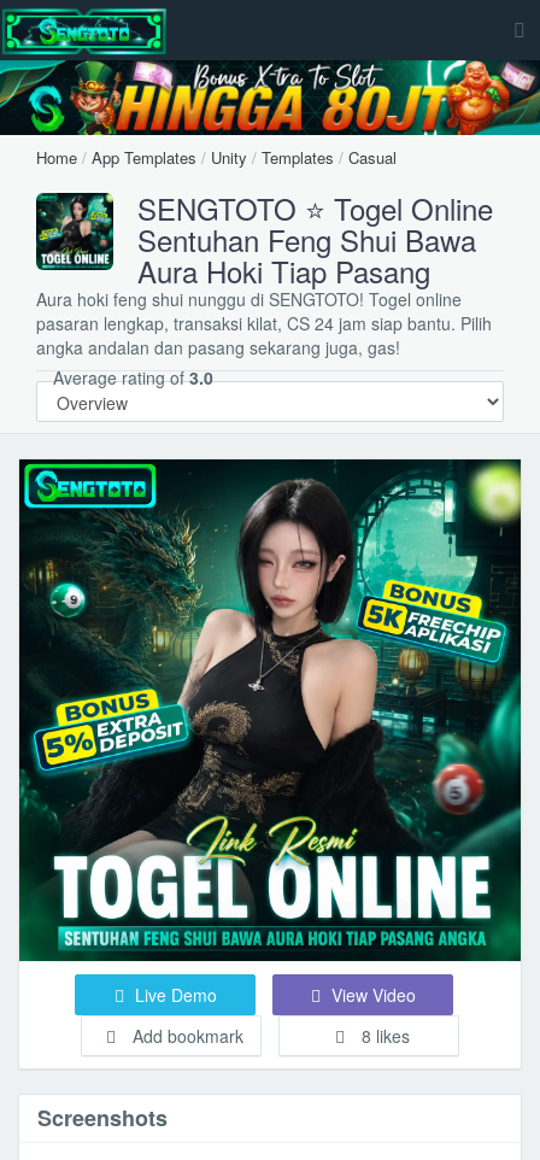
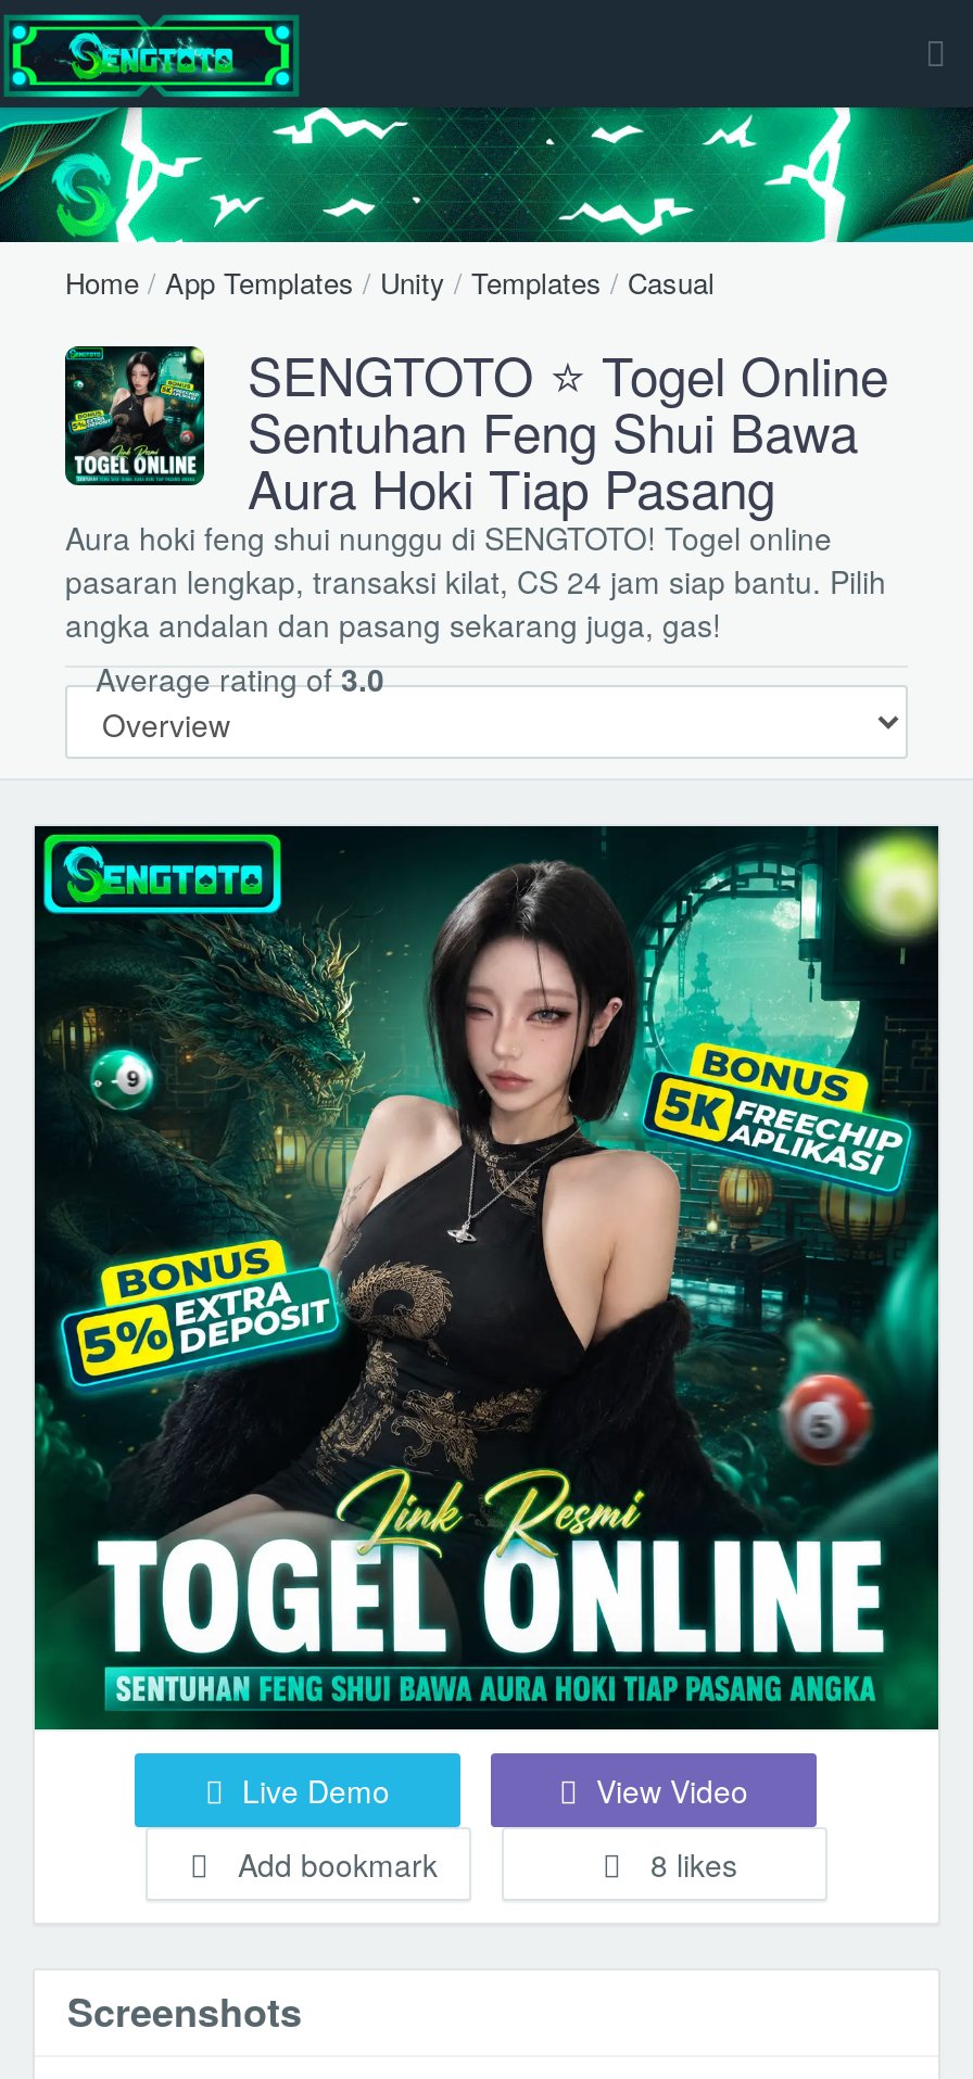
- [image]
+ [image]
